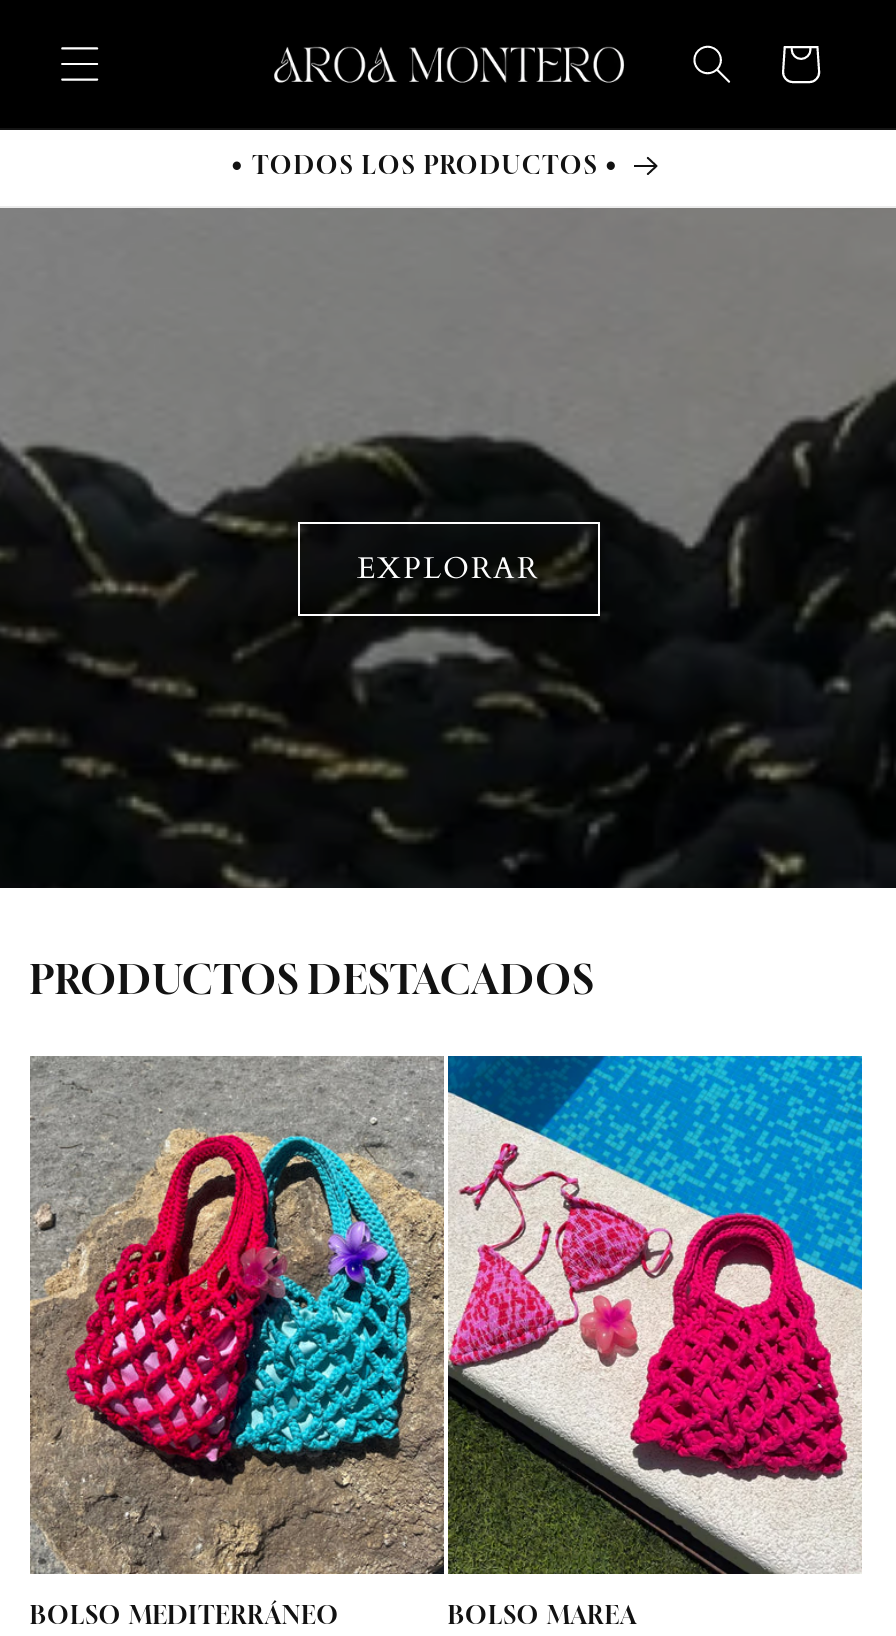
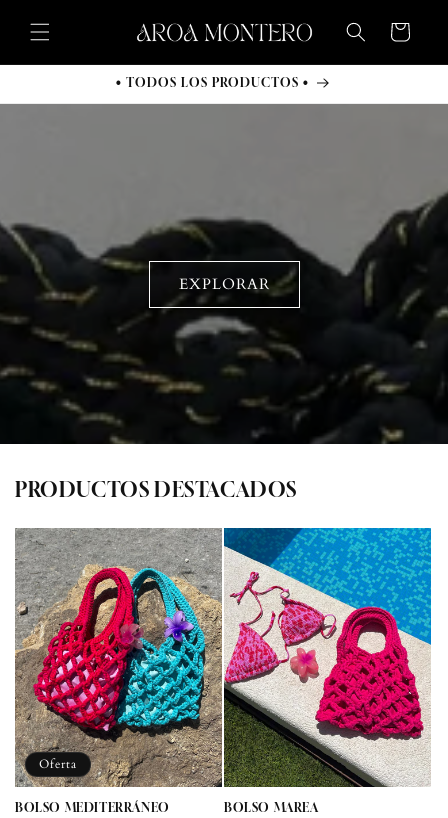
+ Oferta
